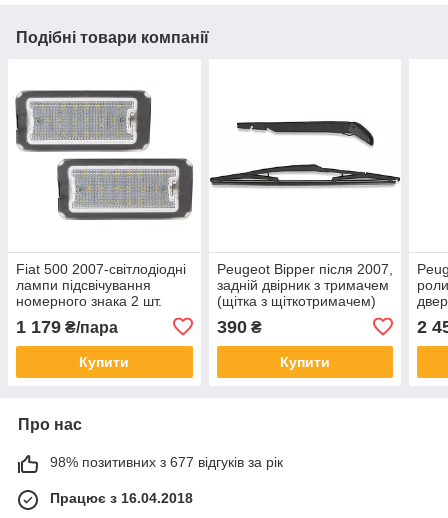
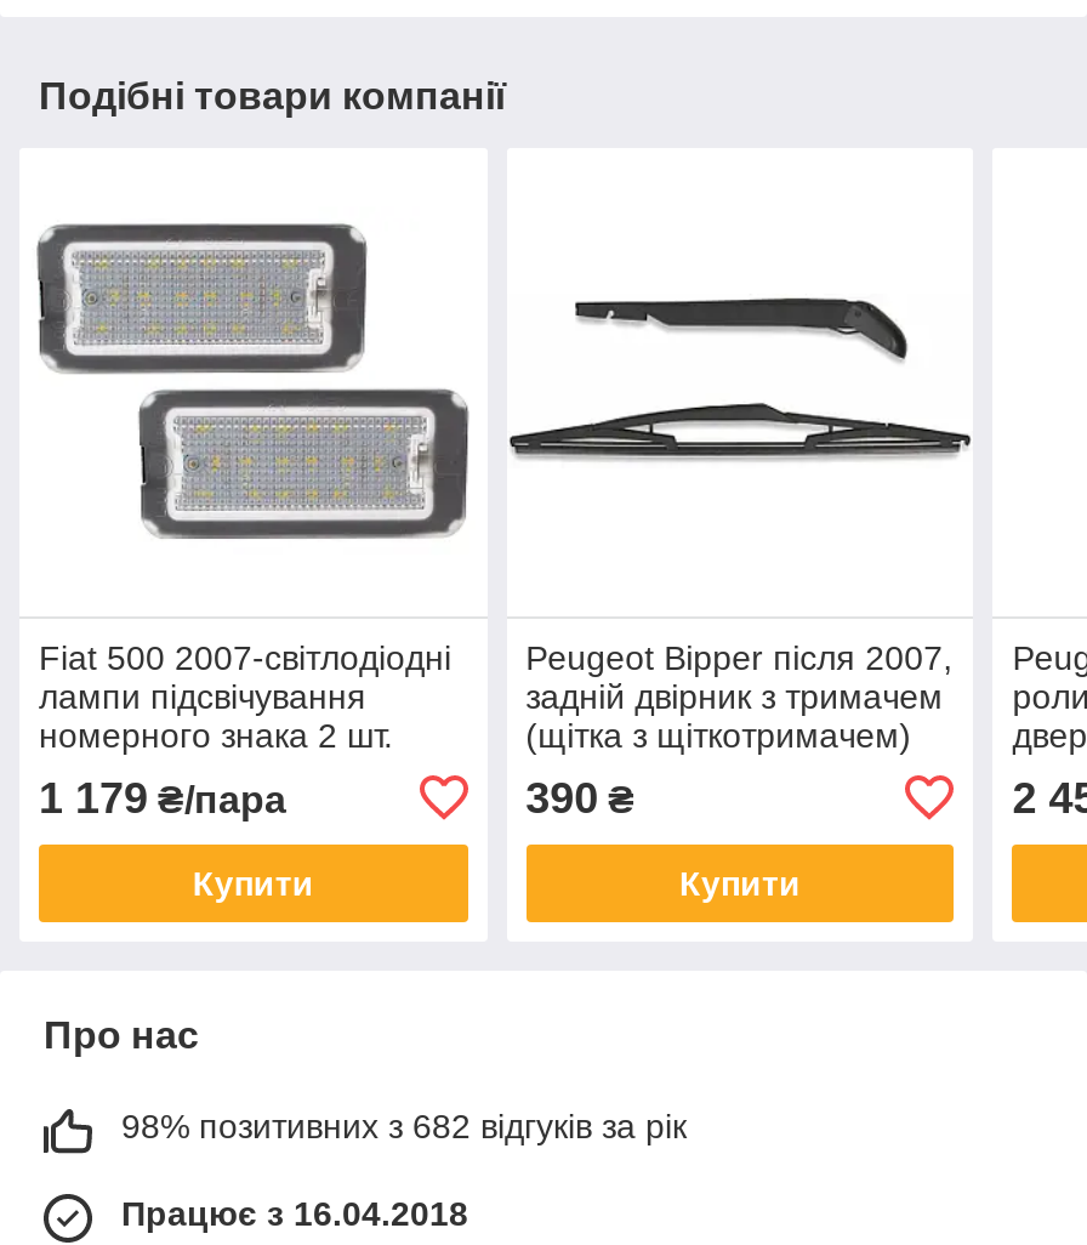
- 98% позитивних з 677 відгуків за рік
+ 98% позитивних з 682 відгуків за рік
